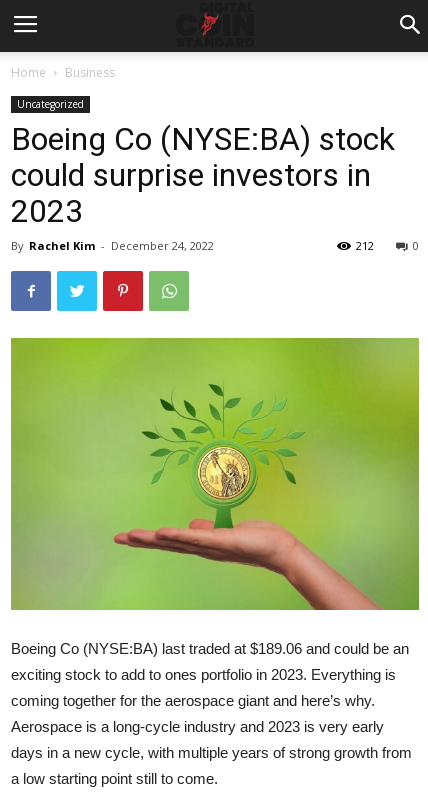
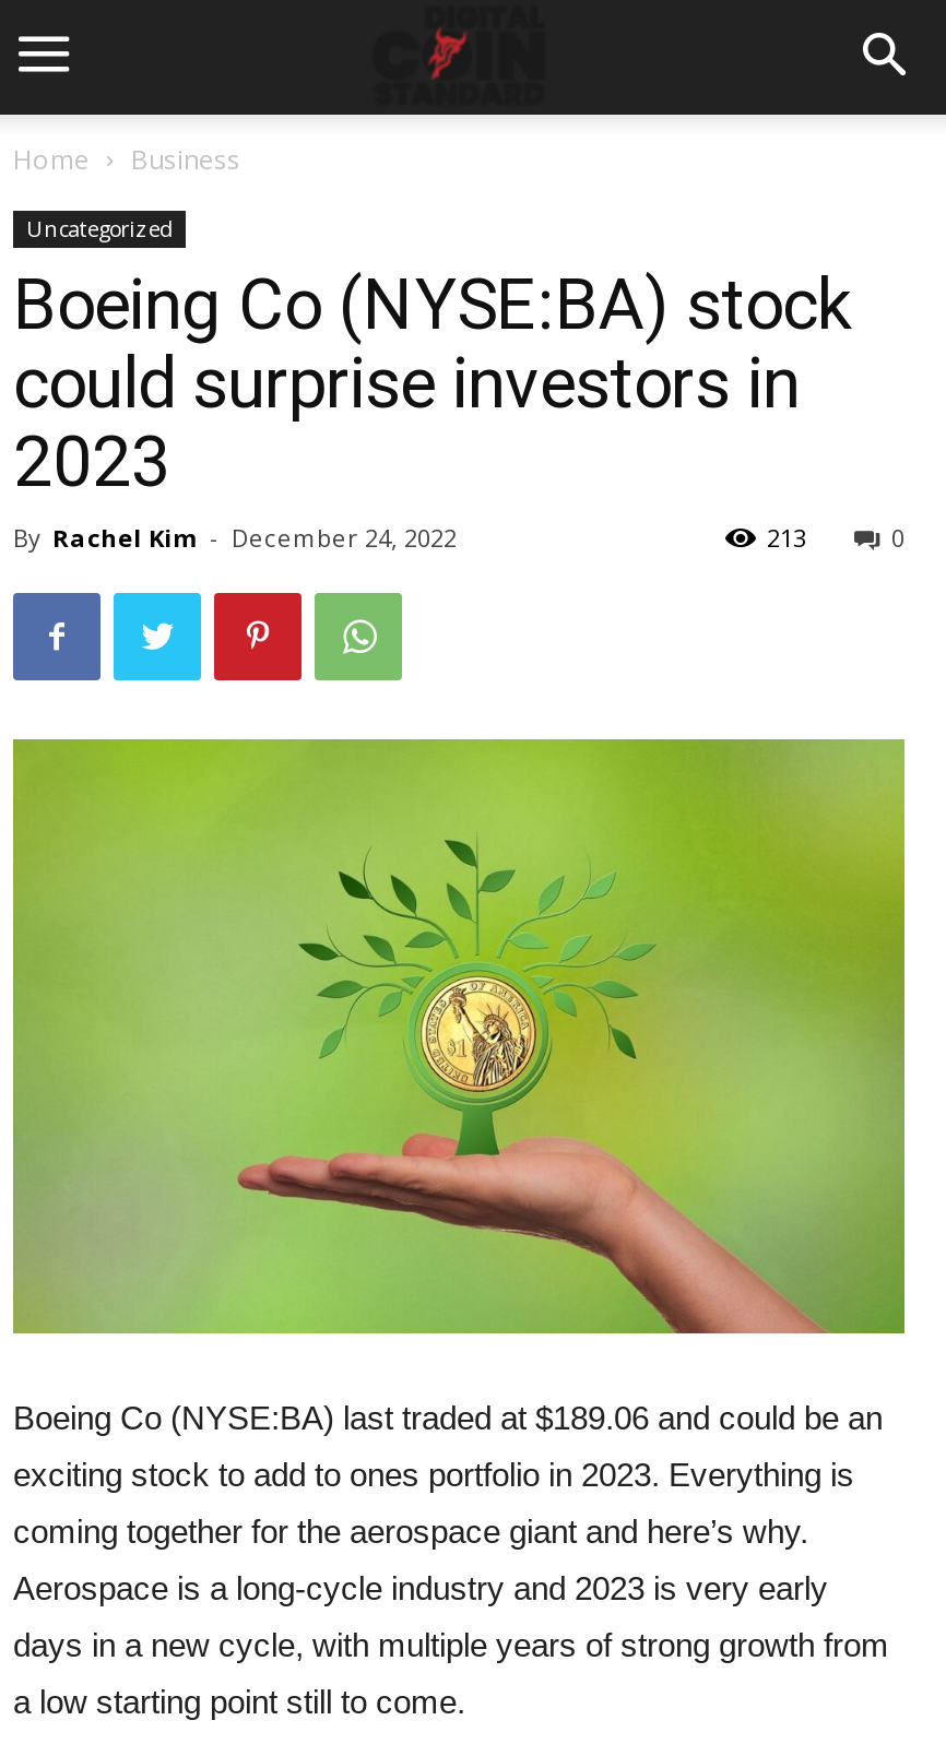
- 212
+ 213
